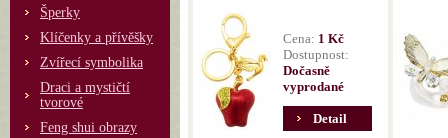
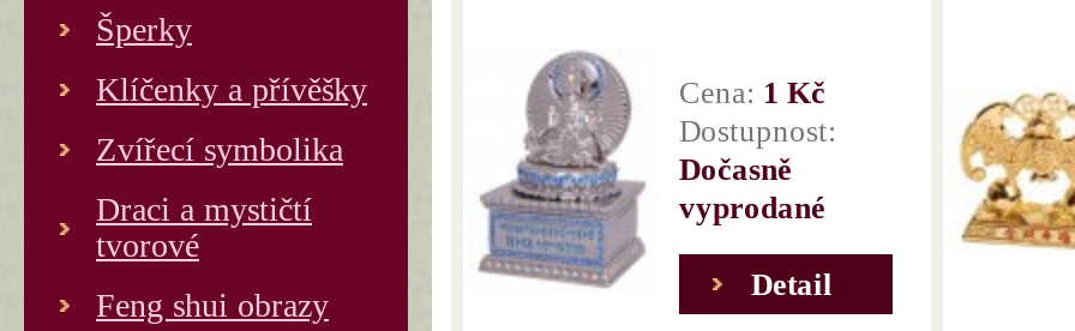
- [image]
+ [image]

- [image]
+ [image]
